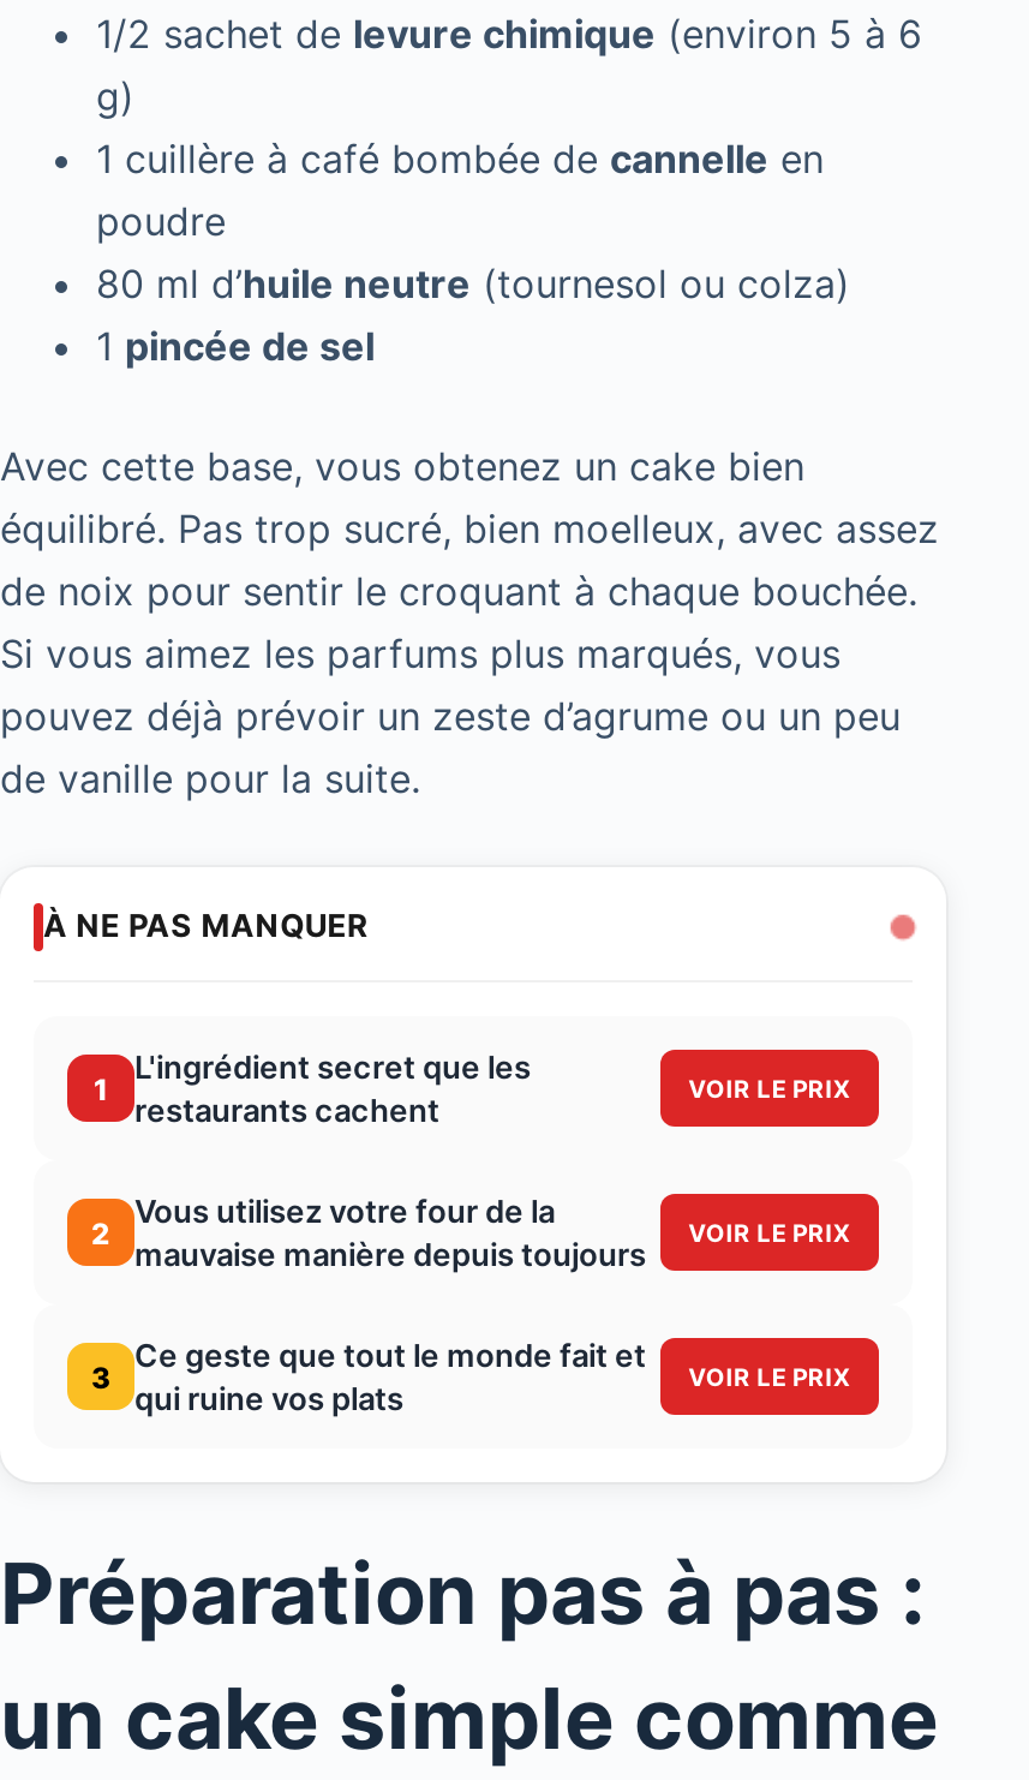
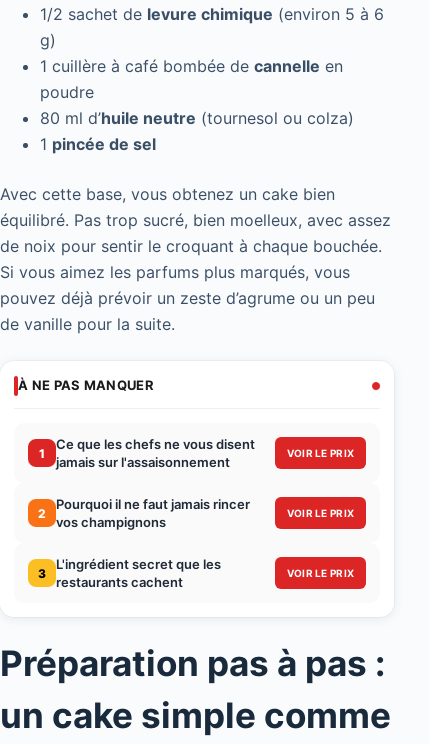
+ Ce que les chefs ne vous disent
+ jamais sur l'assaisonnement

moved down: L'ingrédient secret que les | restaurants cachent

- Vous utilisez votre four de la
- mauvaise manière depuis toujours
+ Pourquoi il ne faut jamais rincer
+ vos champignons

- Ce geste que tout le monde fait et
- qui ruine vos plats
